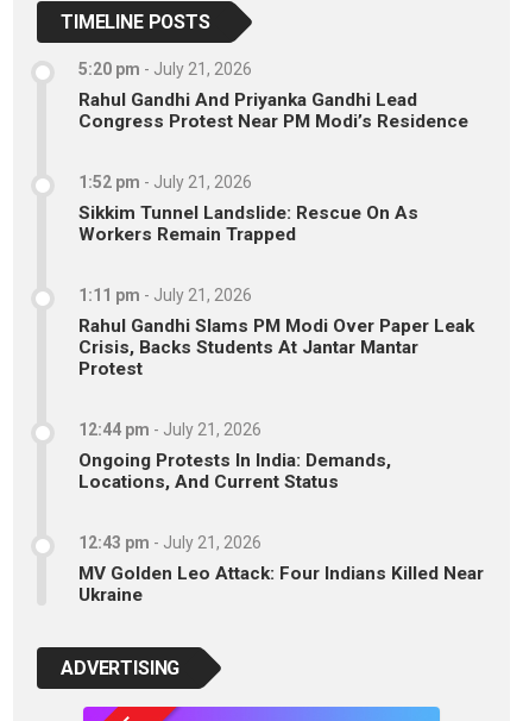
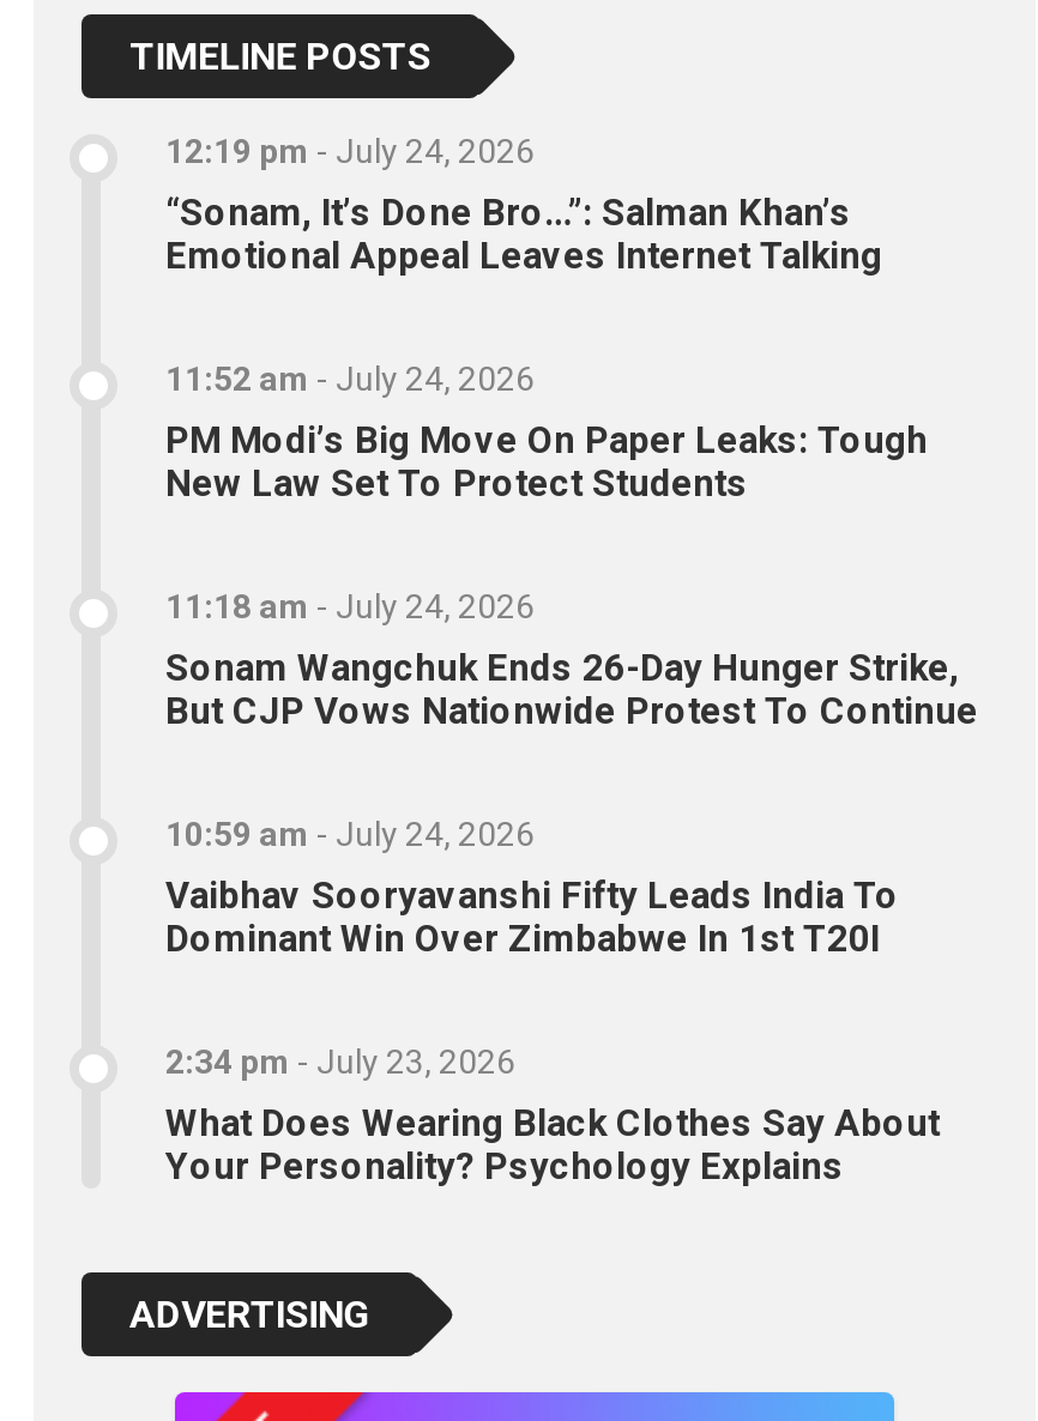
- 5:20 pm - July 21, 2026
+ 12:19 pm - July 24, 2026

- Rahul Gandhi And Priyanka Gandhi Lead
- Congress Protest Near PM Modi’s Residence
+ “Sonam, It’s Done Bro…”: Salman Khan’s
+ Emotional Appeal Leaves Internet Talking

- 1:52 pm - July 21, 2026
+ 11:52 am - July 24, 2026

- Sikkim Tunnel Landslide: Rescue On As
- Workers Remain Trapped
+ PM Modi’s Big Move On Paper Leaks: Tough
+ New Law Set To Protect Students

- 1:11 pm - July 21, 2026
+ 11:18 am - July 24, 2026

- Rahul Gandhi Slams PM Modi Over Paper Leak
- Crisis, Backs Students At Jantar Mantar
- Protest
+ Sonam Wangchuk Ends 26-Day Hunger Strike,
+ But CJP Vows Nationwide Protest To Continue

- 12:44 pm - July 21, 2026
+ 10:59 am - July 24, 2026

- Ongoing Protests In India: Demands,
- Locations, And Current Status
+ Vaibhav Sooryavanshi Fifty Leads India To
+ Dominant Win Over Zimbabwe In 1st T20I

- 12:43 pm - July 21, 2026
+ 2:34 pm - July 23, 2026

- MV Golden Leo Attack: Four Indians Killed Near
- Ukraine
+ What Does Wearing Black Clothes Say About
+ Your Personality? Psychology Explains
